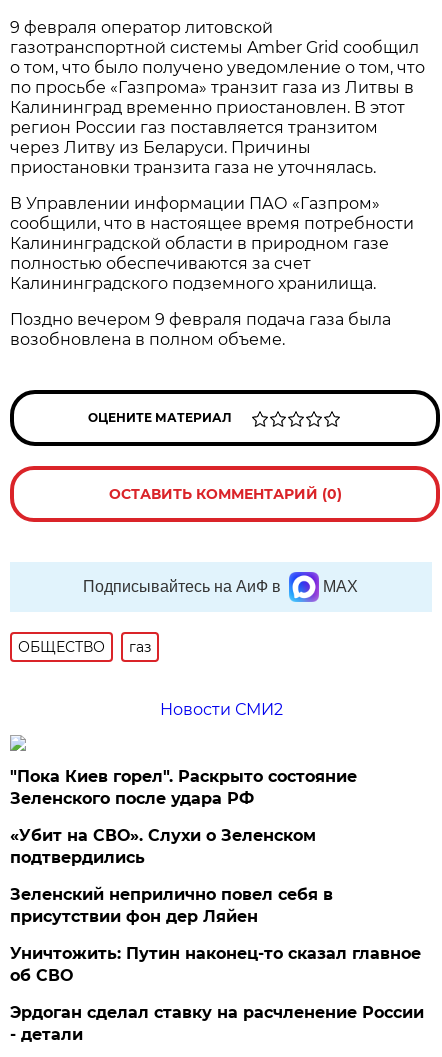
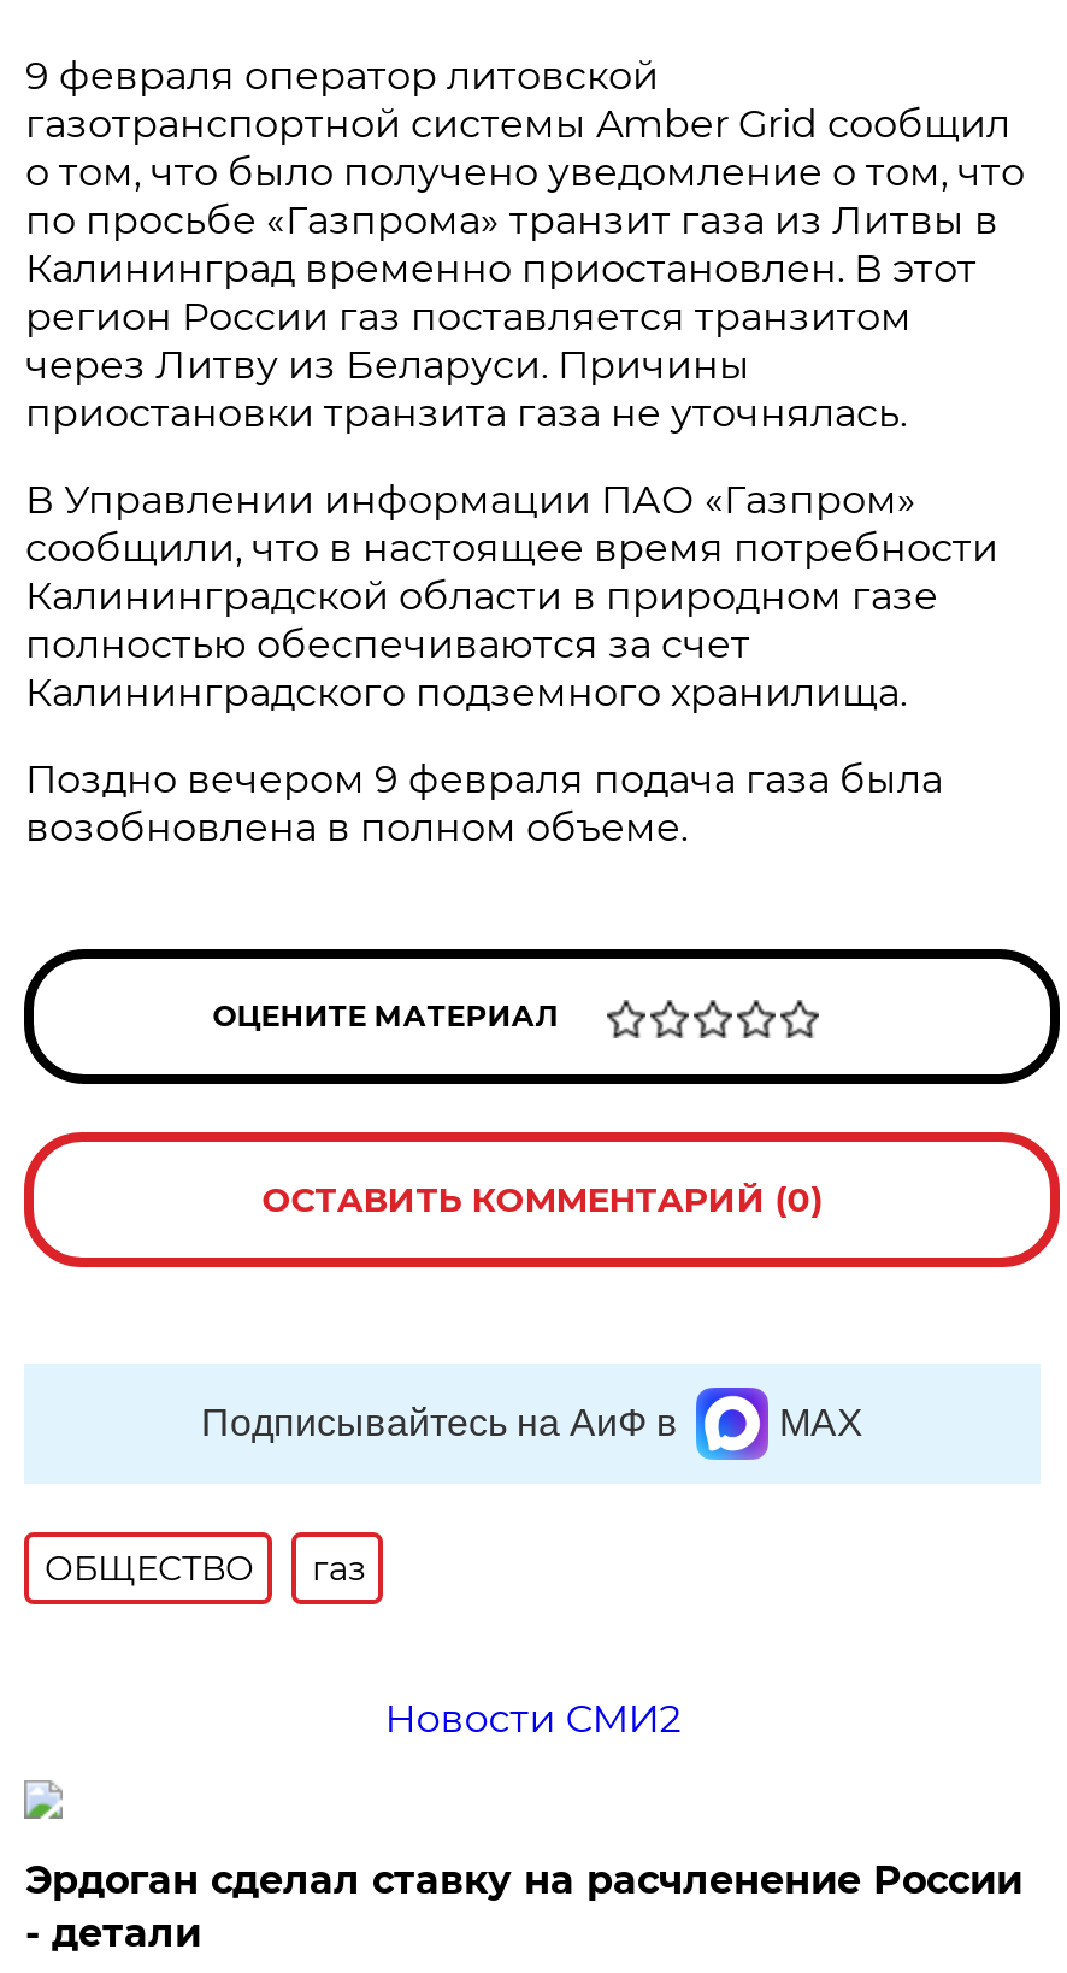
- "Пока Киев горел". Раскрыто состояние
- Зеленского после удара РФ
- «Убит на СВО». Слухи о Зеленском
- подтвердились
- Зеленский неприлично повел cебя в
- присутствии фон дер Ляйен
- Уничтожить: Путин наконец-то сказал главное
- об СВО
